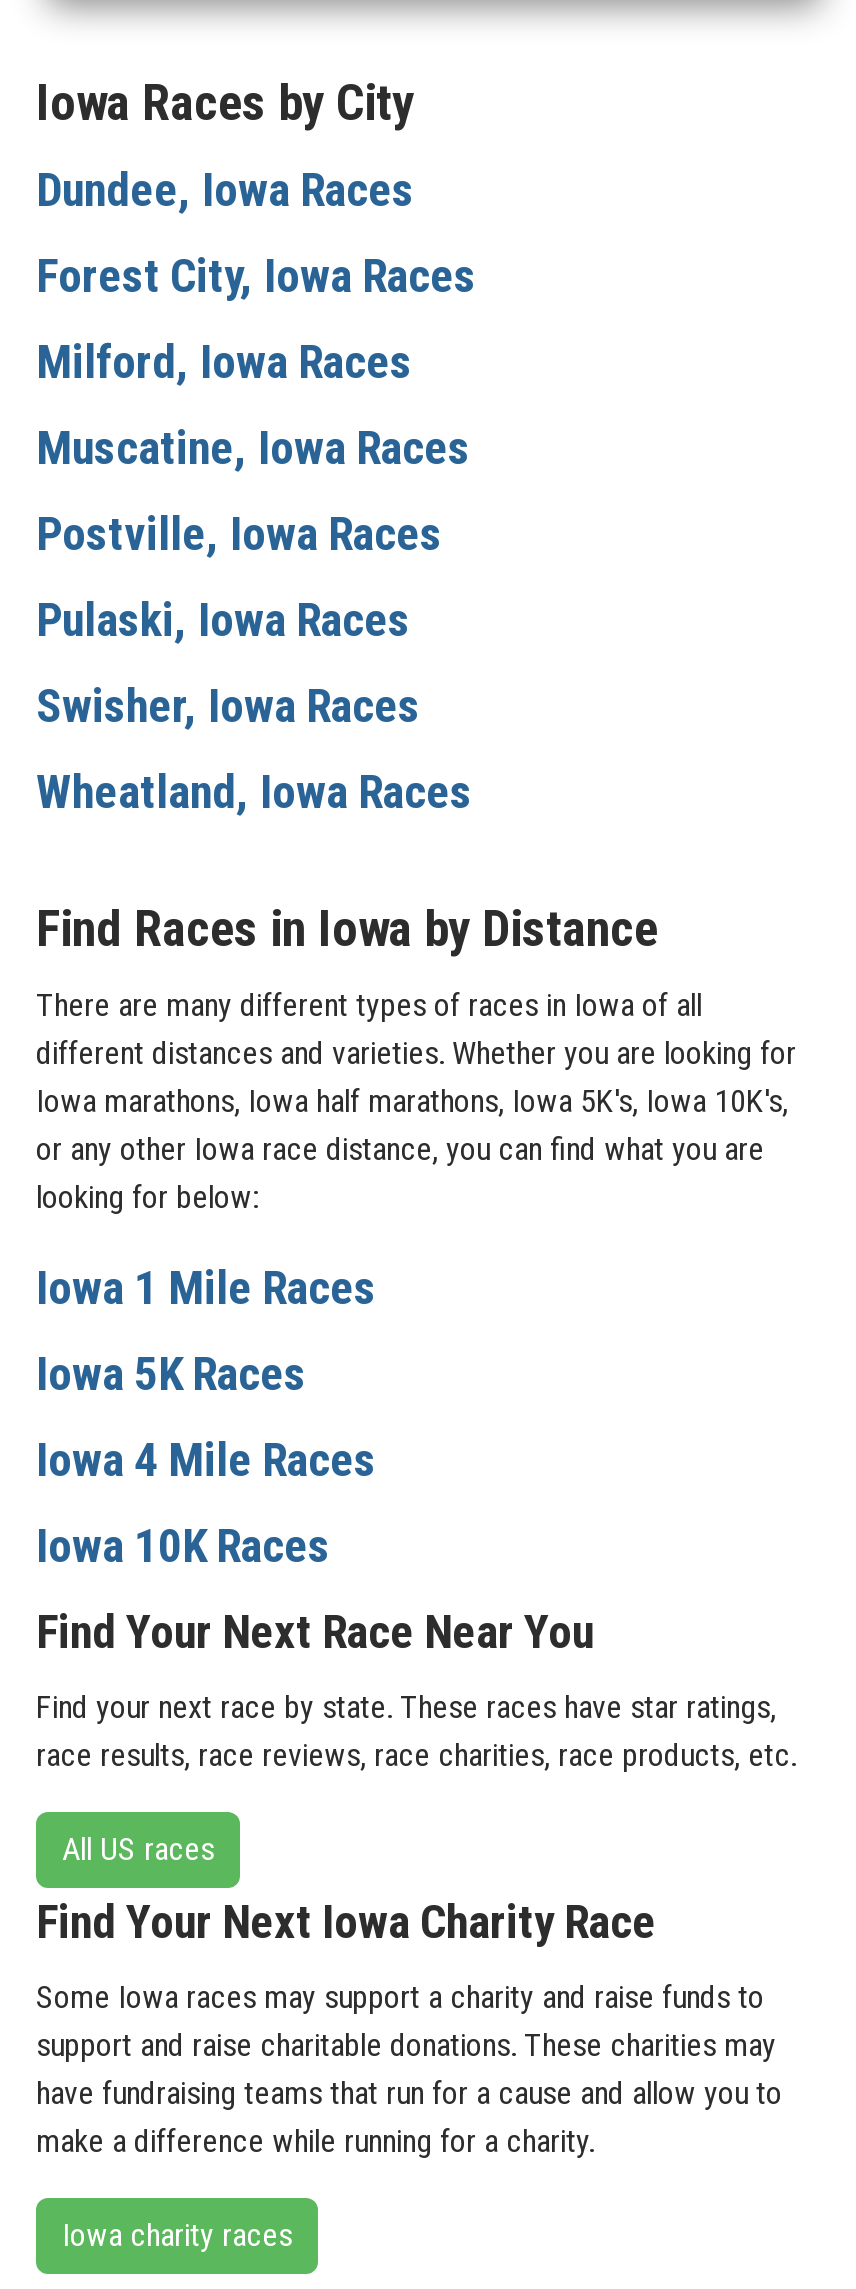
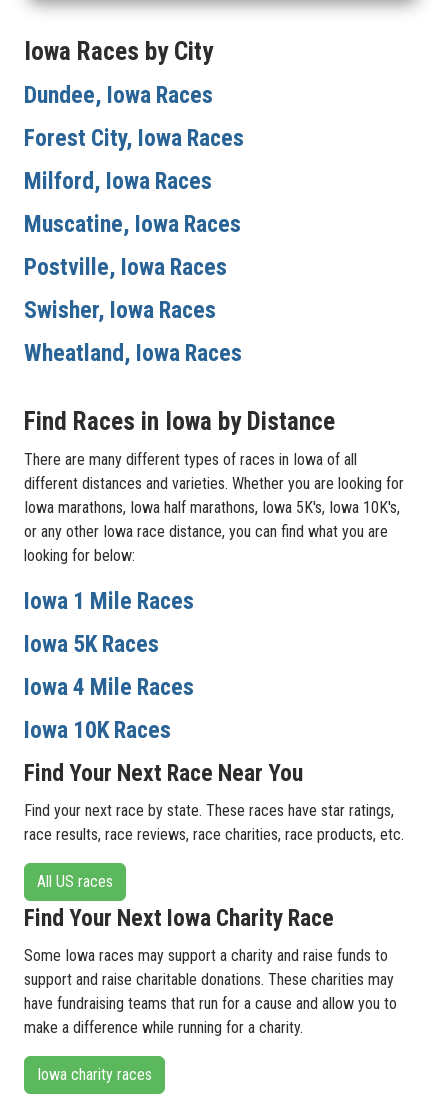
- Pulaski, Iowa Races
